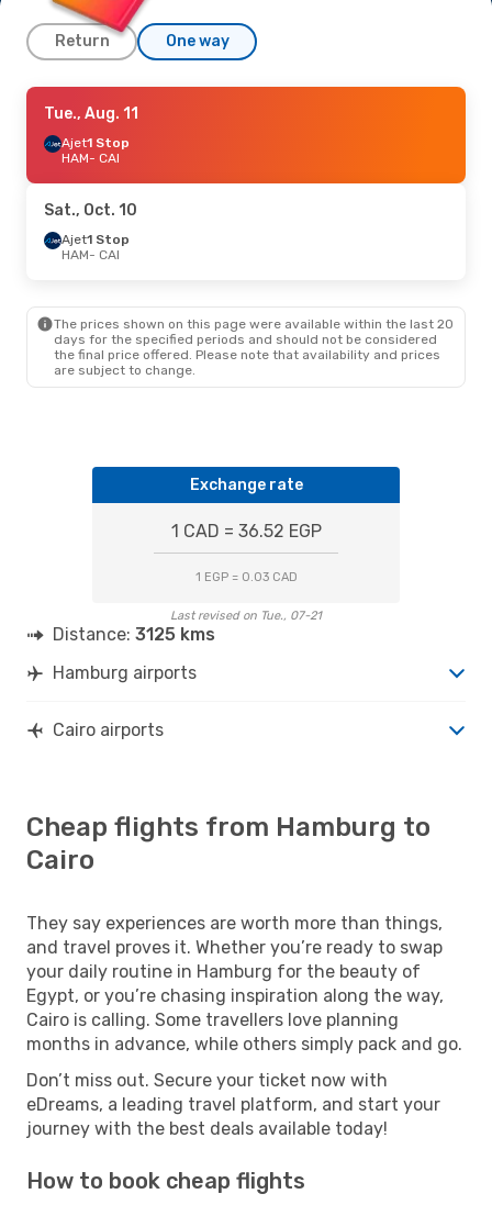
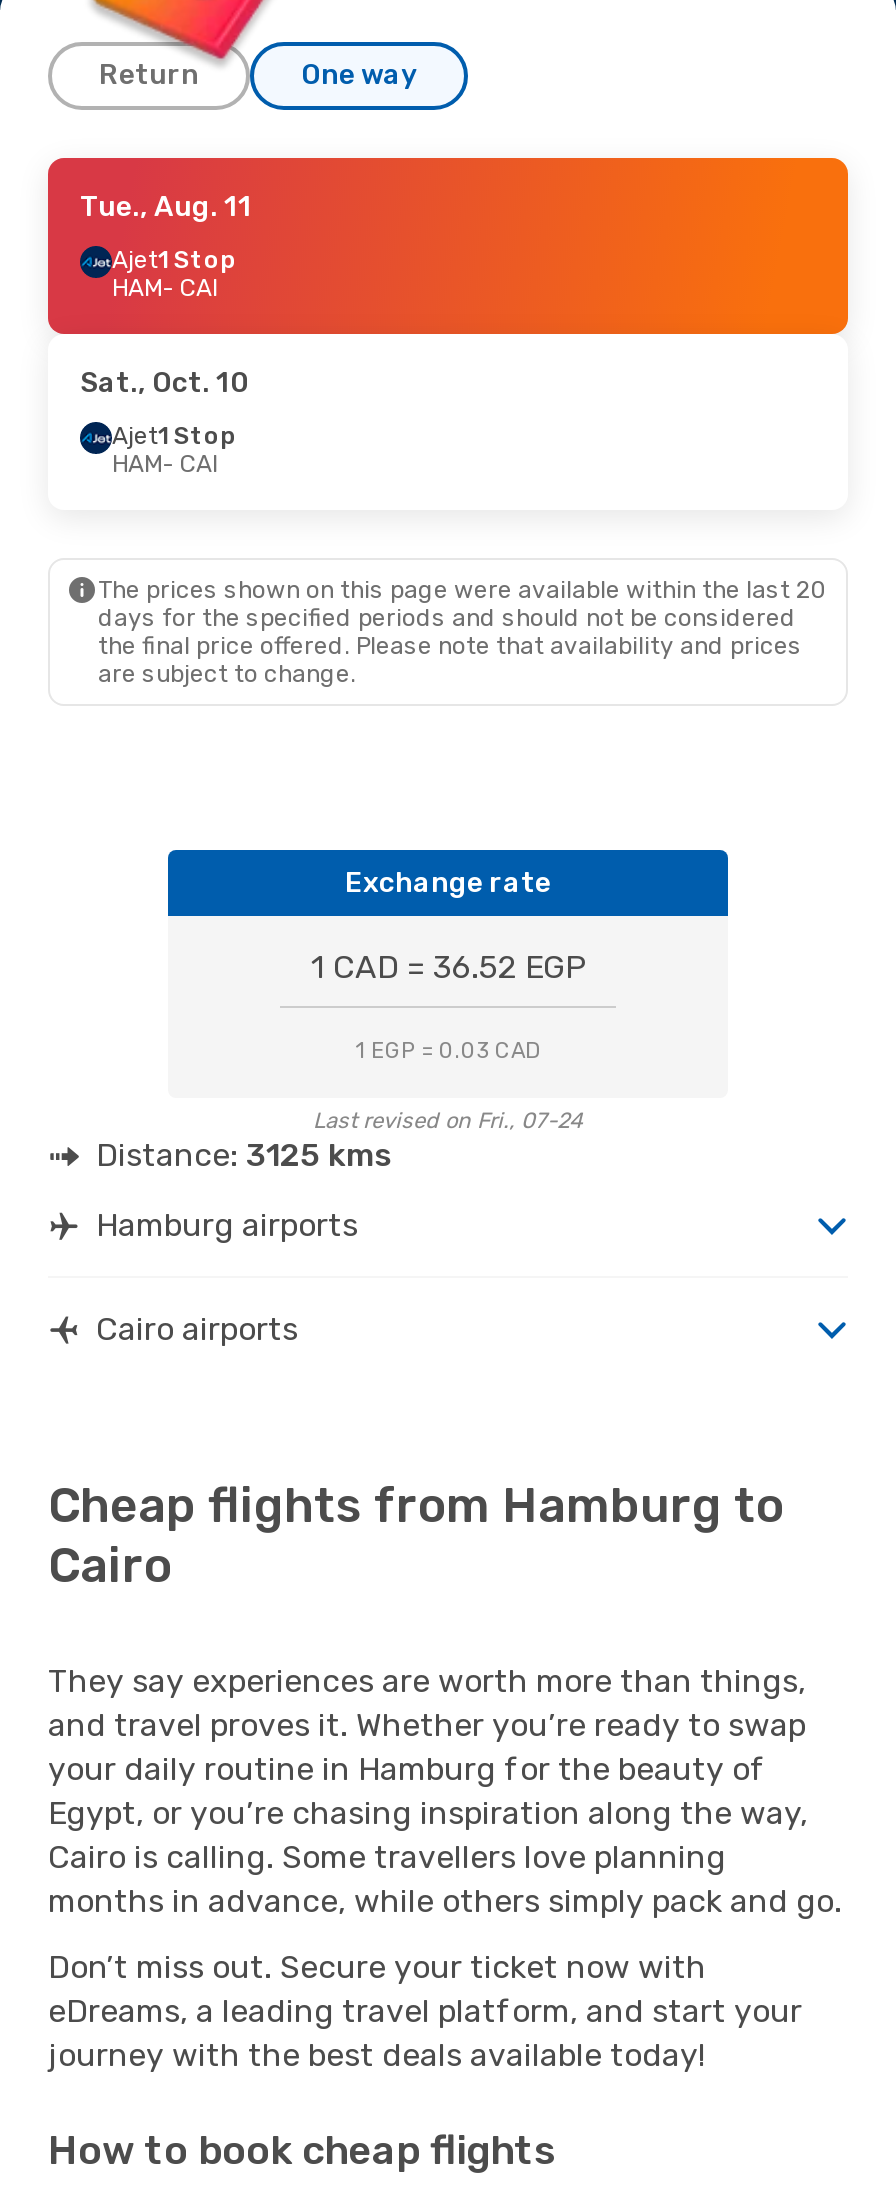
- Last revised on Tue., 07-21
+ Last revised on Fri., 07-24
